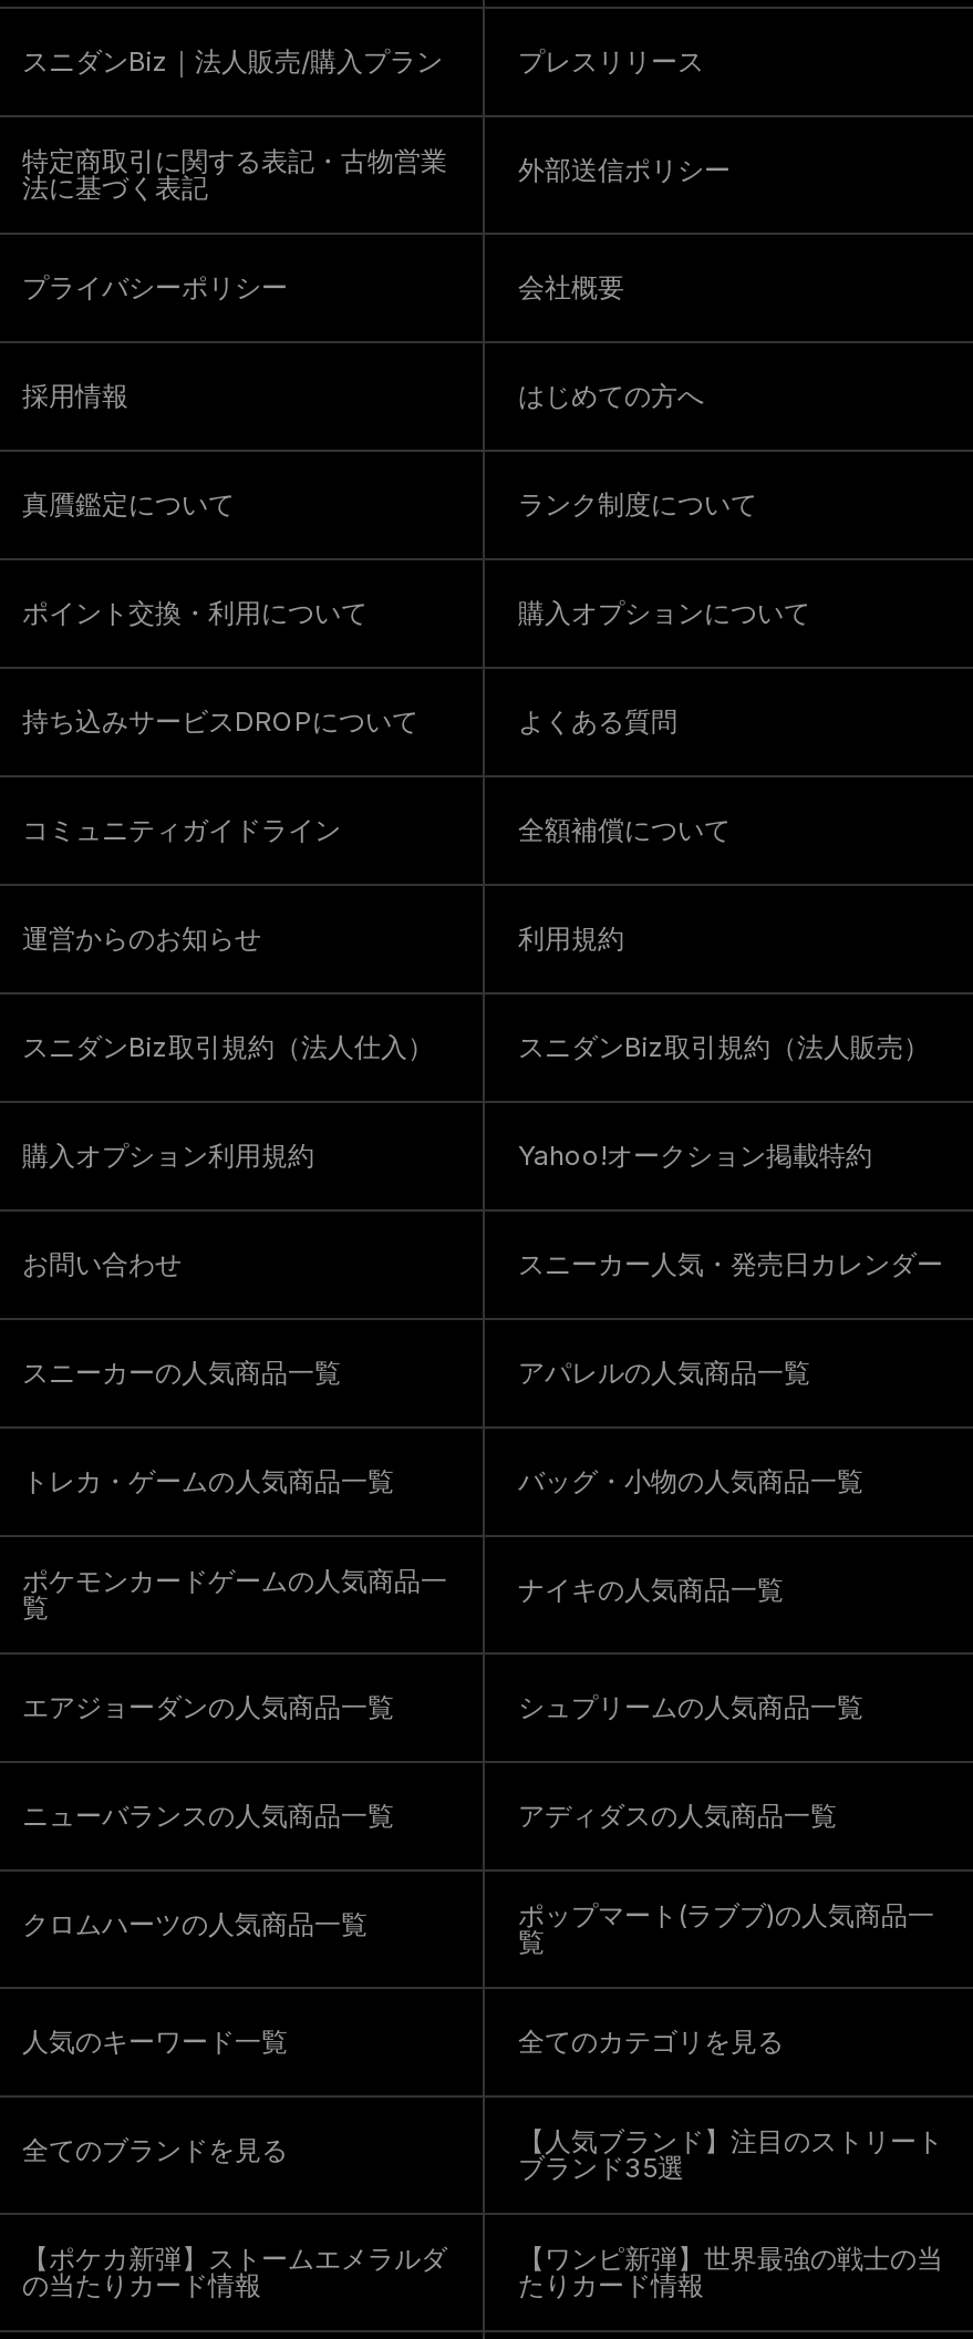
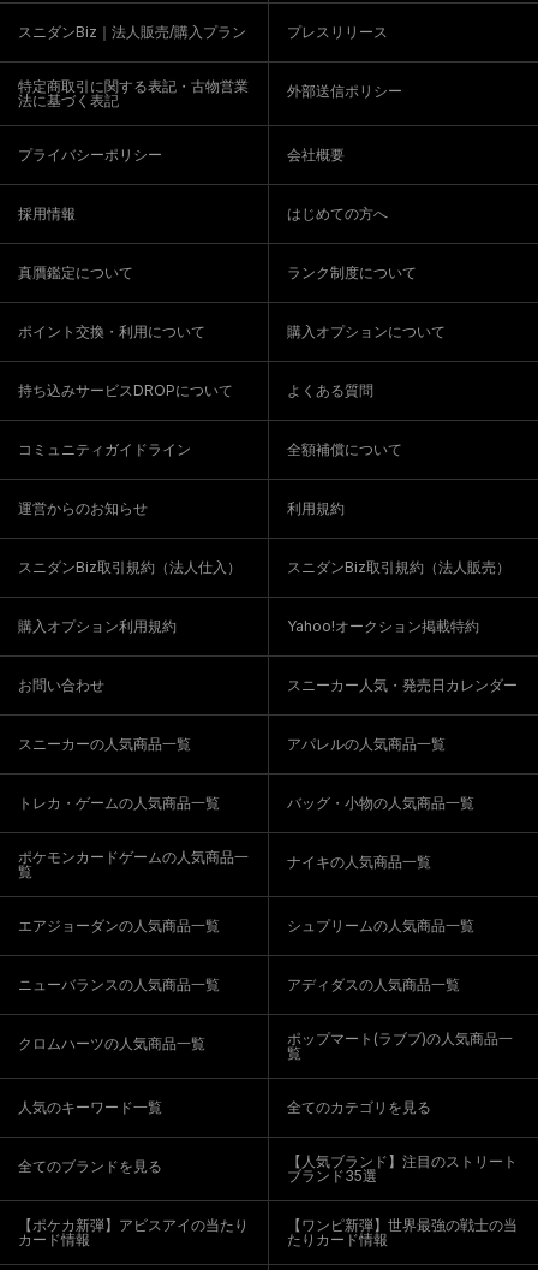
- 【ポケカ新弾】ストームエメラルダ
- の当たりカード情報
+ 【ポケカ新弾】アビスアイの当たり
+ カード情報
